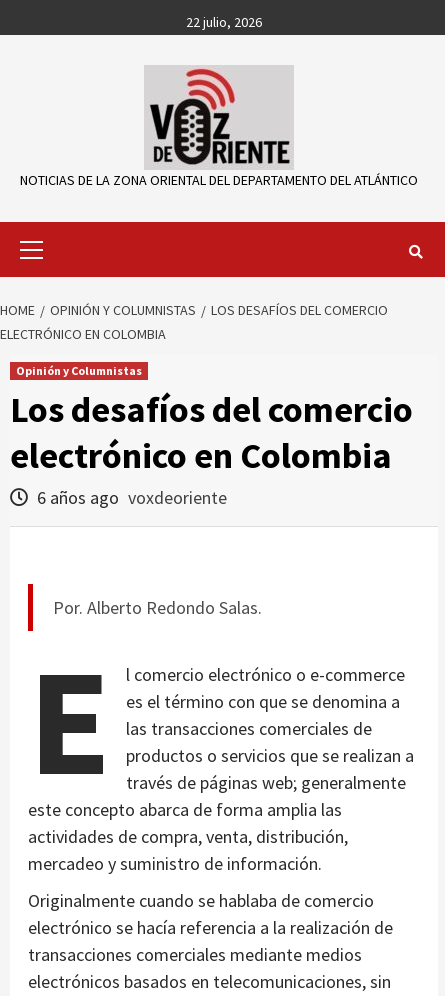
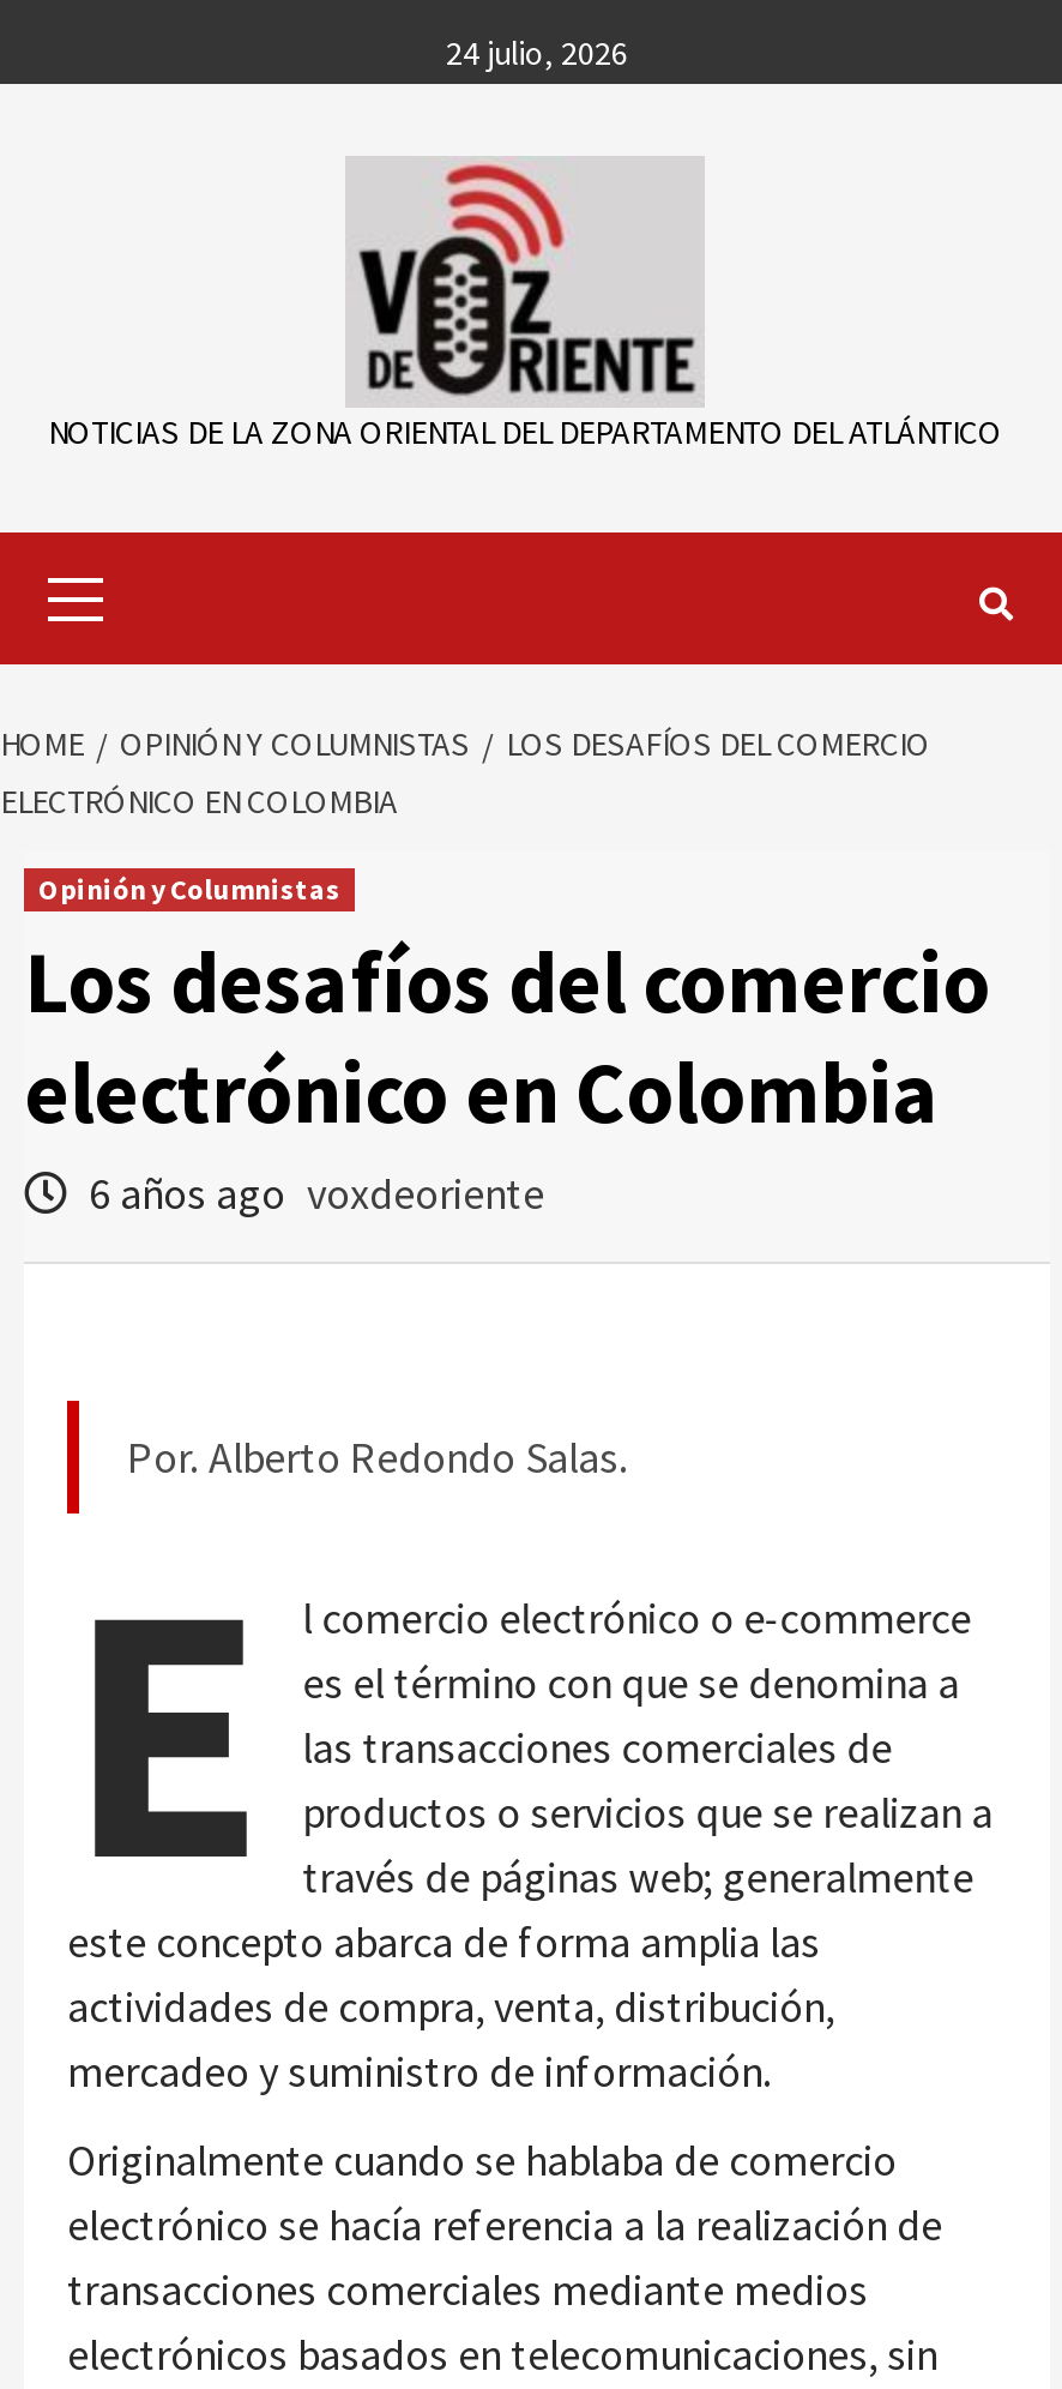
- 22 julio, 2026
+ 24 julio, 2026
